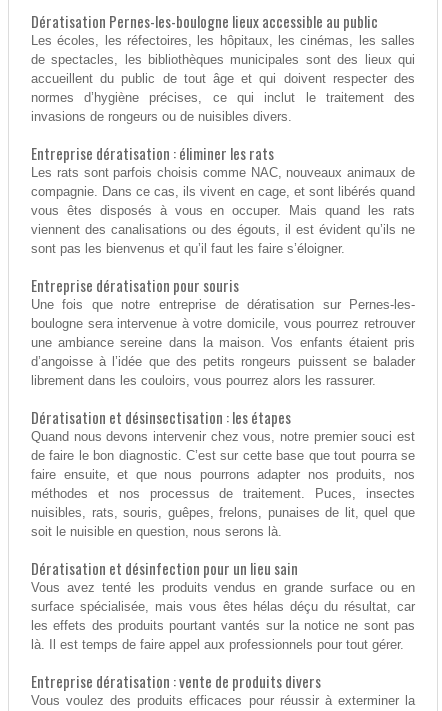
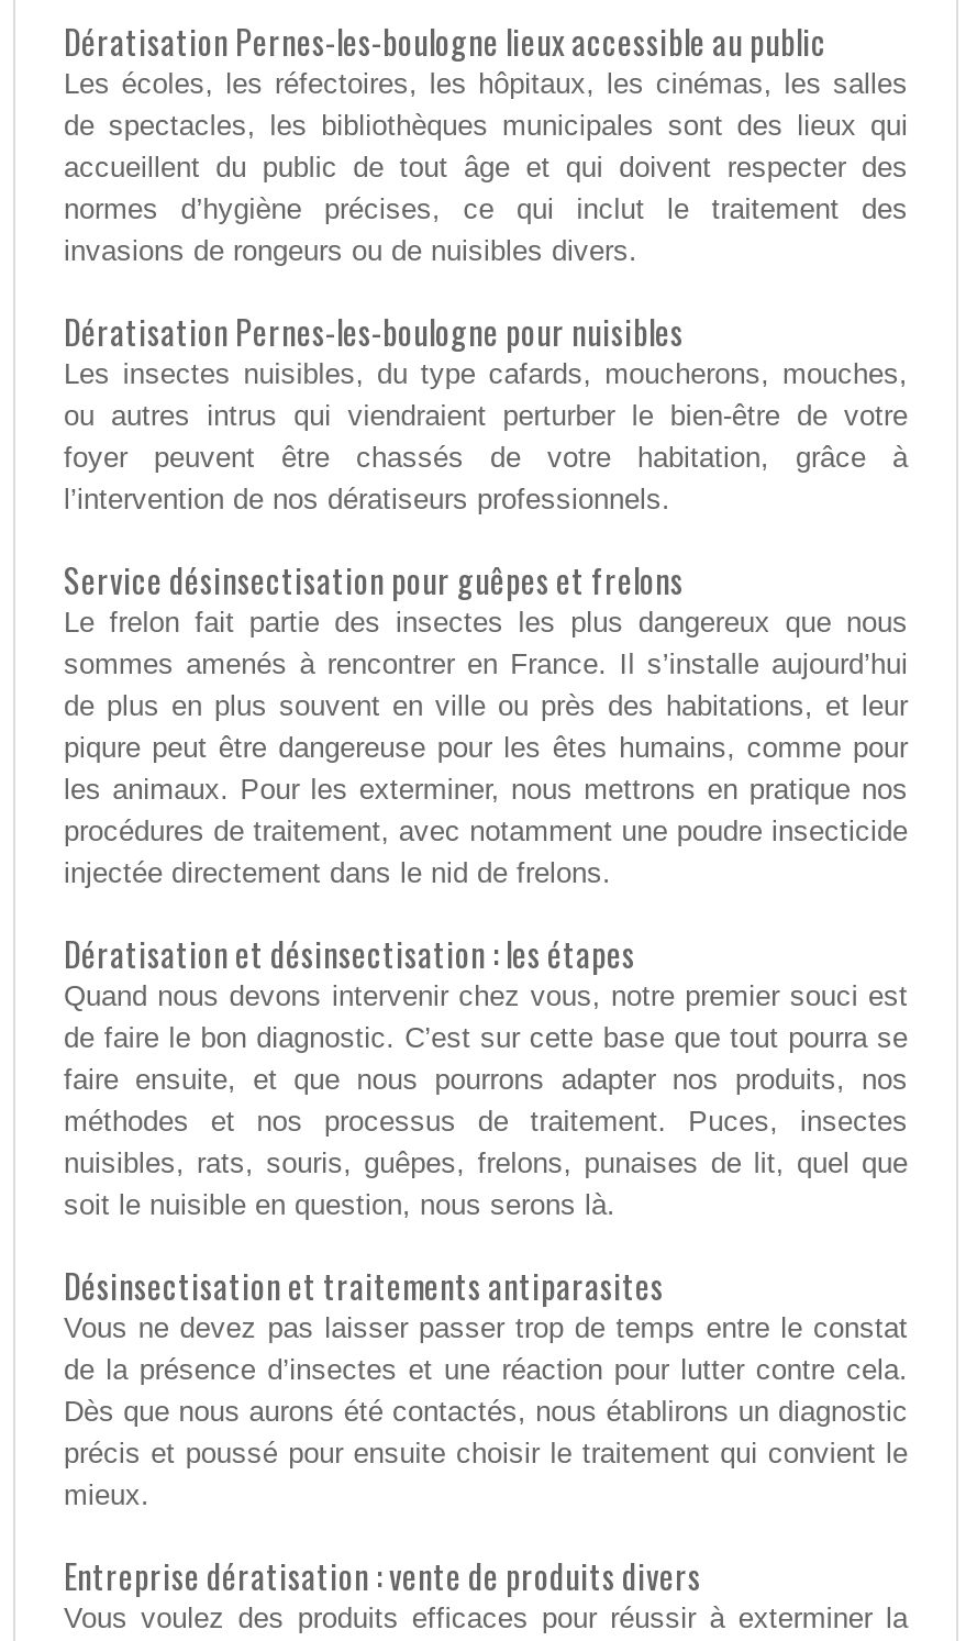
- Entreprise dératisation : éliminer les rats
- Les rats sont parfois choisis comme NAC, nouveaux animaux de
- compagnie. Dans ce cas, ils vivent en cage, et sont libérés quand
- vous êtes disposés à vous en occuper. Mais quand les rats
- viennent des canalisations ou des égouts, il est évident qu’ils ne
- sont pas les bienvenus et qu’il faut les faire s’éloigner.
+ Dératisation Pernes-les-boulogne pour nuisibles
+ Les insectes nuisibles, du type cafards, moucherons, mouches,
+ ou autres intrus qui viendraient perturber le bien-être de votre
+ foyer peuvent être chassés de votre habitation, grâce à
+ l’intervention de nos dératiseurs professionnels.

- Entreprise dératisation pour souris
- Une fois que notre entreprise de dératisation sur Pernes-les-
- boulogne sera intervenue à votre domicile, vous pourrez retrouver
- une ambiance sereine dans la maison. Vos enfants étaient pris
- d’angoisse à l’idée que des petits rongeurs puissent se balader
- librement dans les couloirs, vous pourrez alors les rassurer.
+ Service désinsectisation pour guêpes et frelons
+ Le frelon fait partie des insectes les plus dangereux que nous
+ sommes amenés à rencontrer en France. Il s’installe aujourd’hui
+ de plus en plus souvent en ville ou près des habitations, et leur
+ piqure peut être dangereuse pour les êtes humains, comme pour
+ les animaux. Pour les exterminer, nous mettrons en pratique nos
+ procédures de traitement, avec notamment une poudre insecticide
+ injectée directement dans le nid de frelons.

- Dératisation et désinfection pour un lieu sain
- Vous avez tenté les produits vendus en grande surface ou en
- surface spécialisée, mais vous êtes hélas déçu du résultat, car
- les effets des produits pourtant vantés sur la notice ne sont pas
- là. Il est temps de faire appel aux professionnels pour tout gérer.
+ Désinsectisation et traitements antiparasites
+ Vous ne devez pas laisser passer trop de temps entre le constat
+ de la présence d’insectes et une réaction pour lutter contre cela.
+ Dès que nous aurons été contactés, nous établirons un diagnostic
+ précis et poussé pour ensuite choisir le traitement qui convient le
+ mieux.
